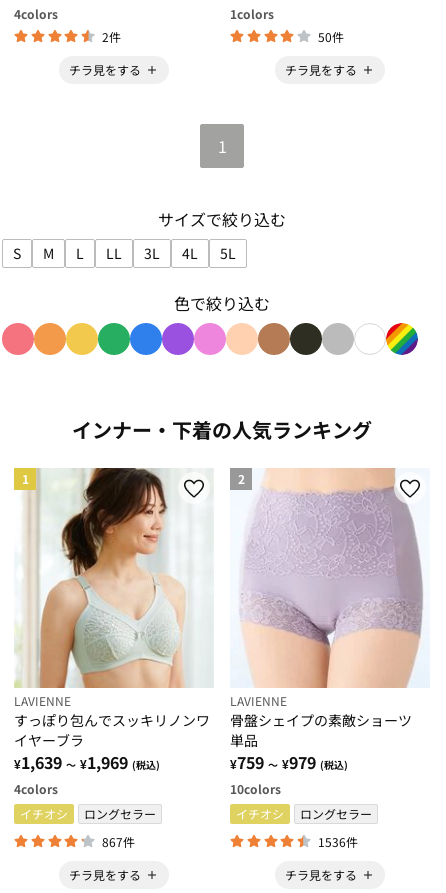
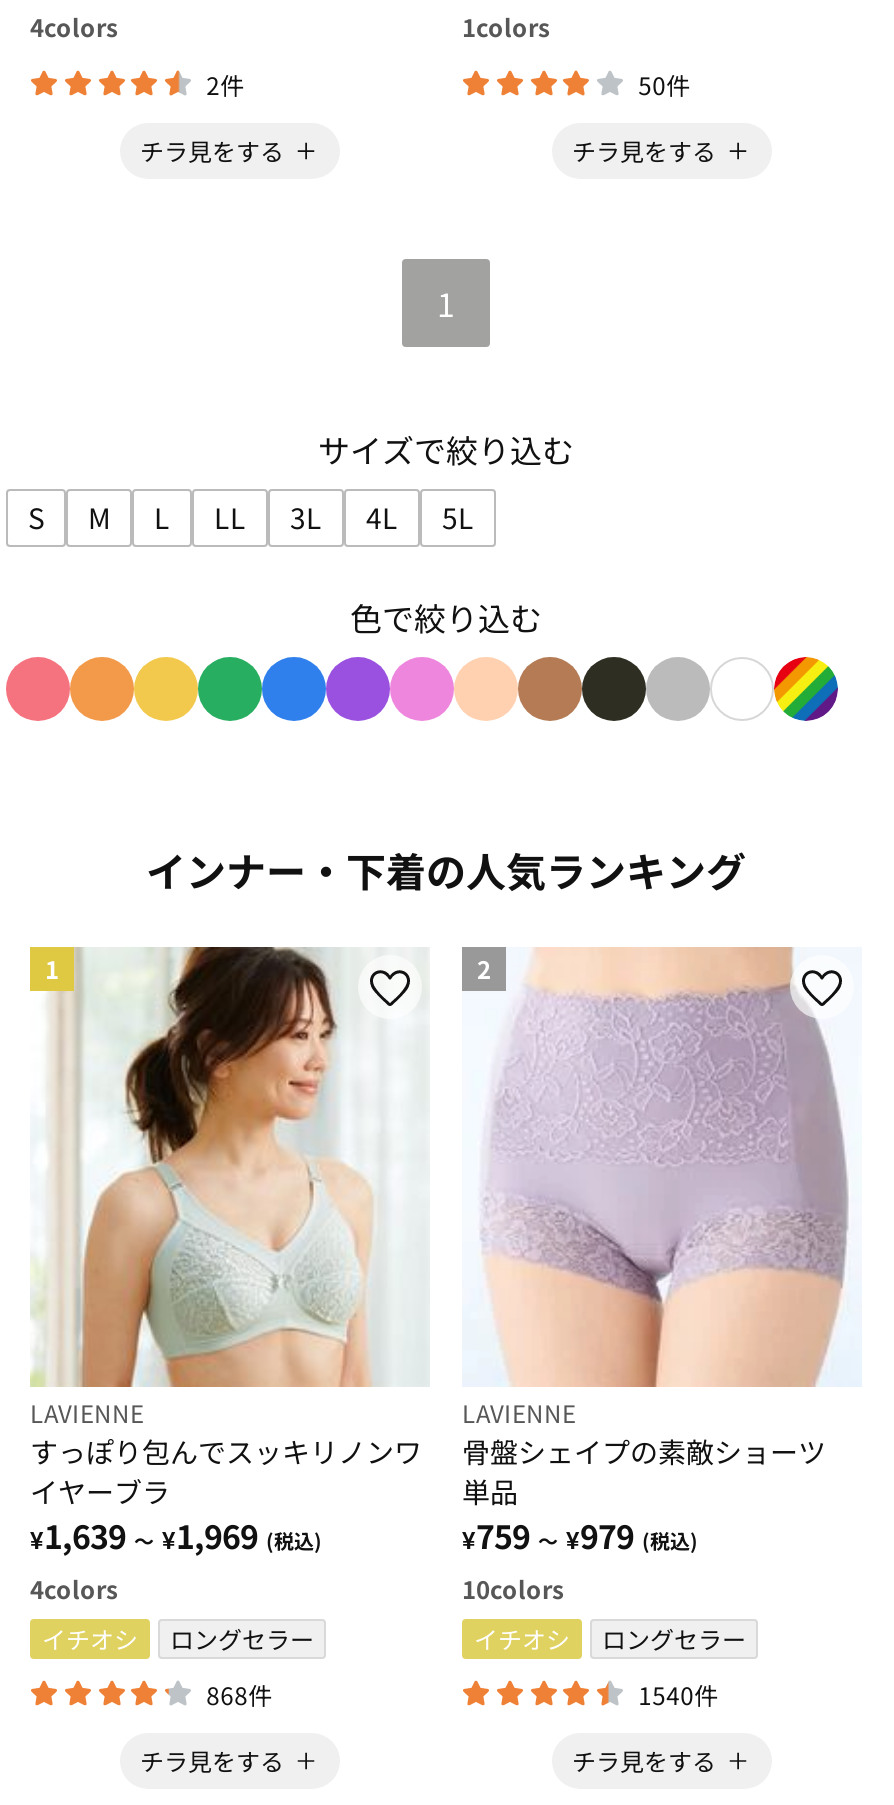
- 867件
+ 868件

- 1536件
+ 1540件
